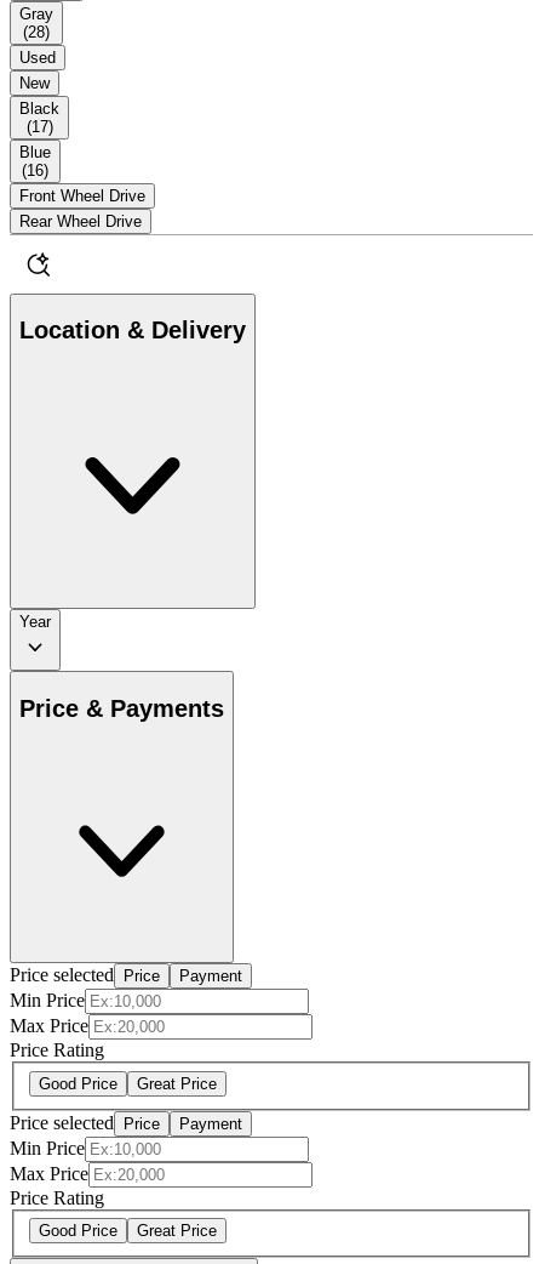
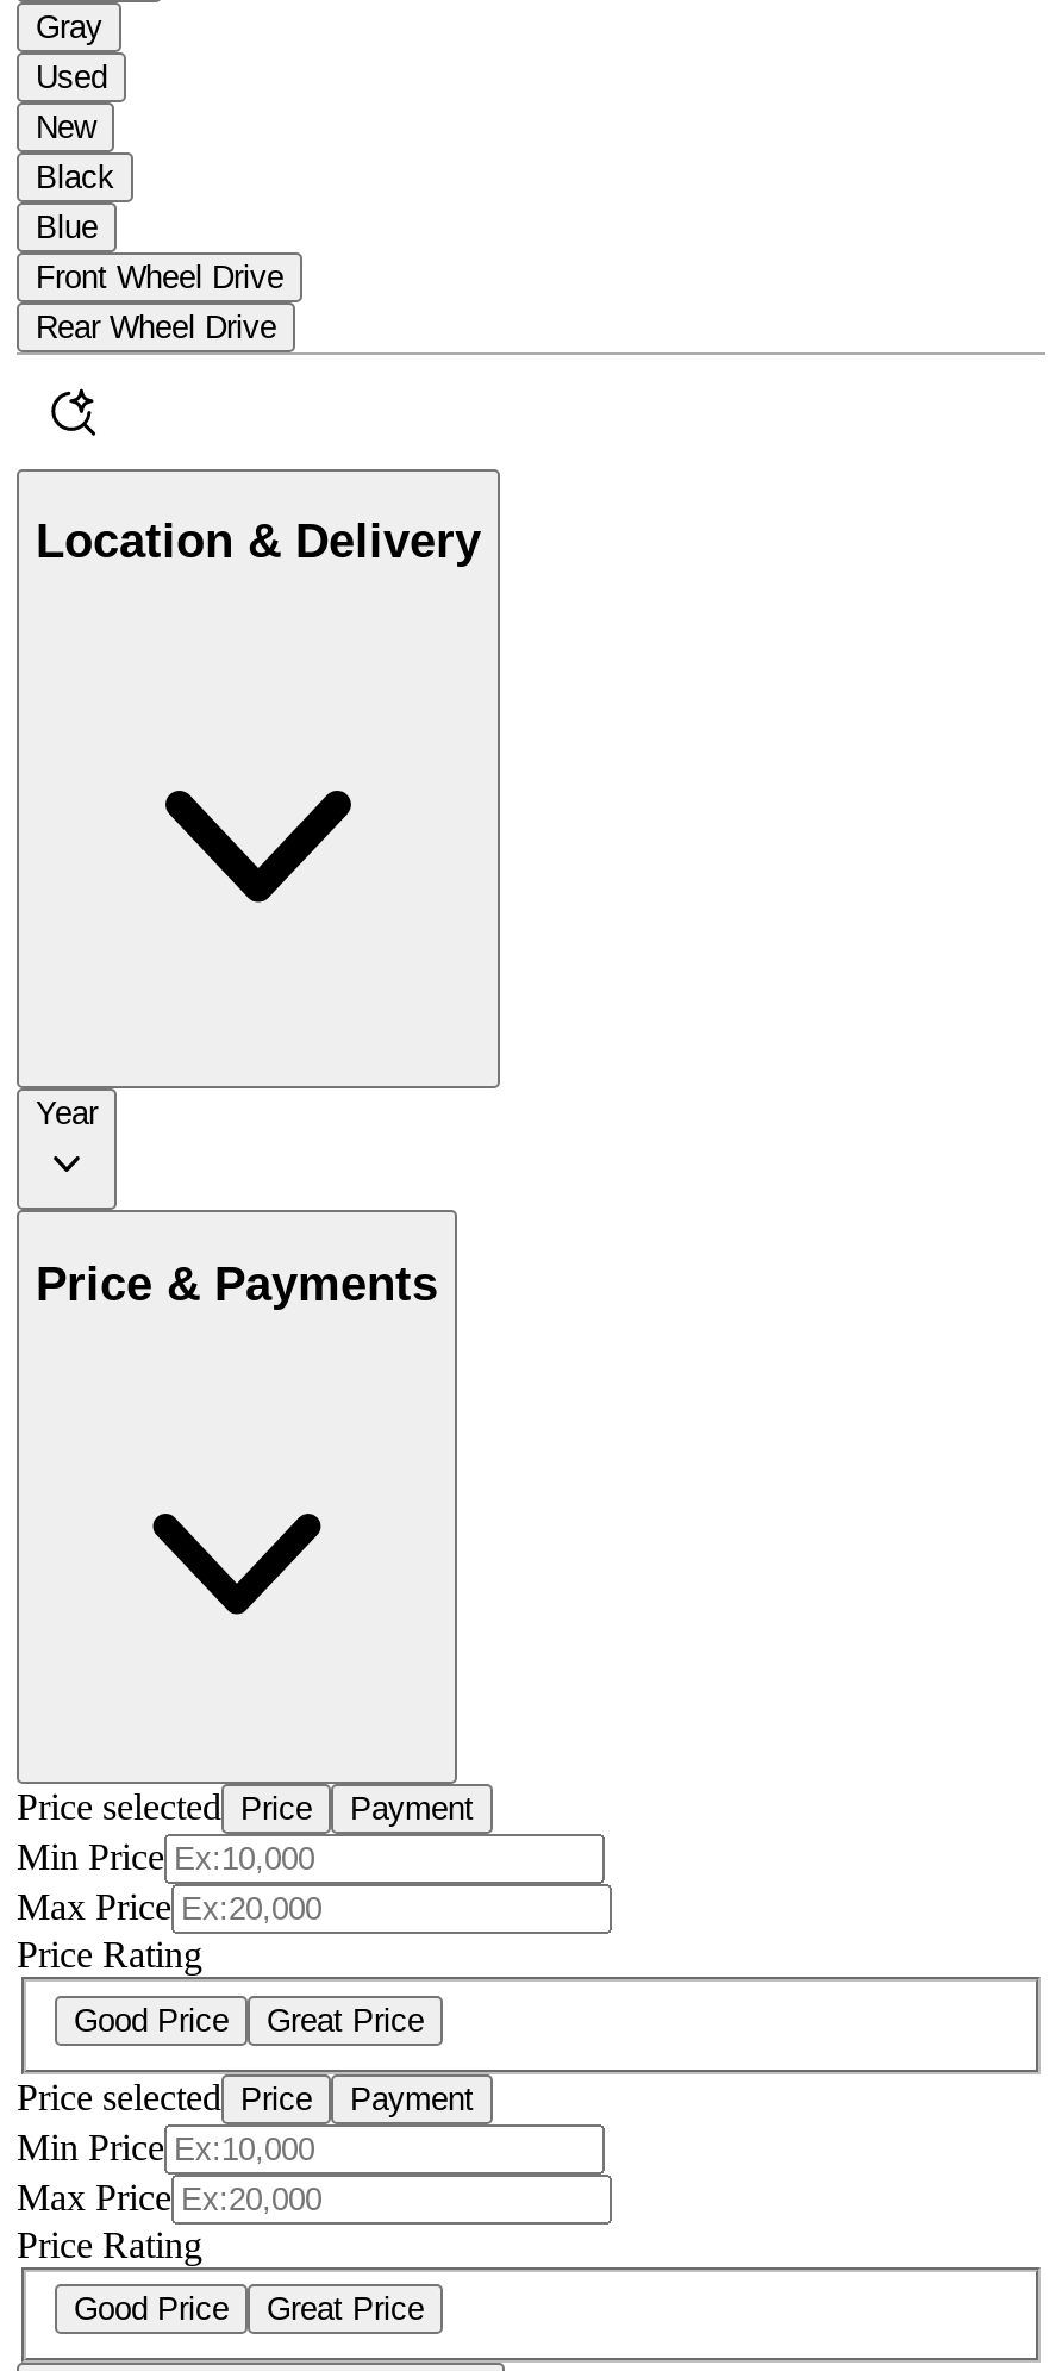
- (28)

- (17)

- (16)
